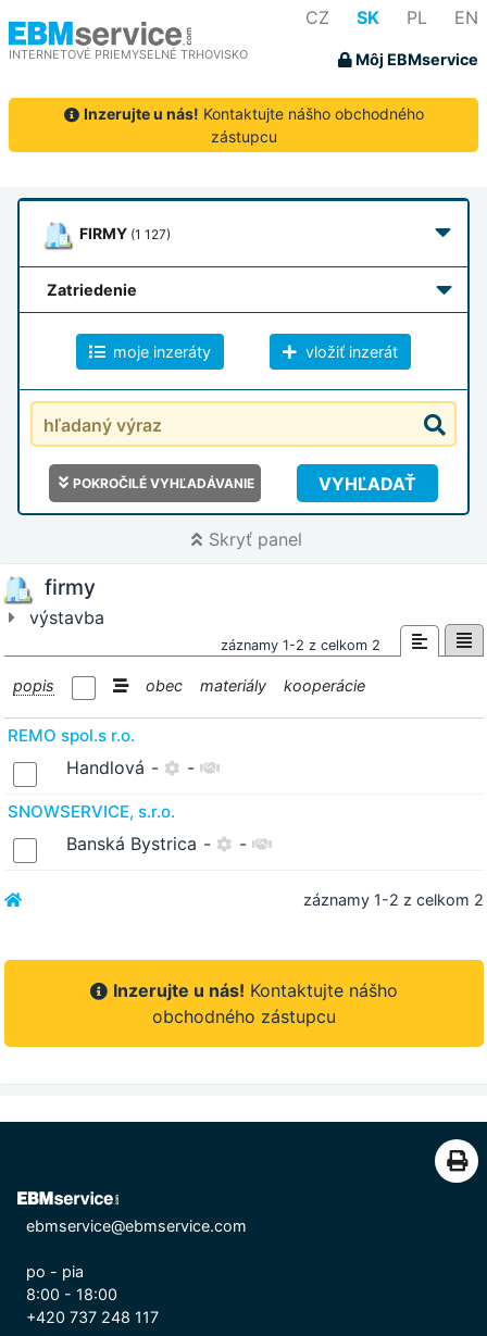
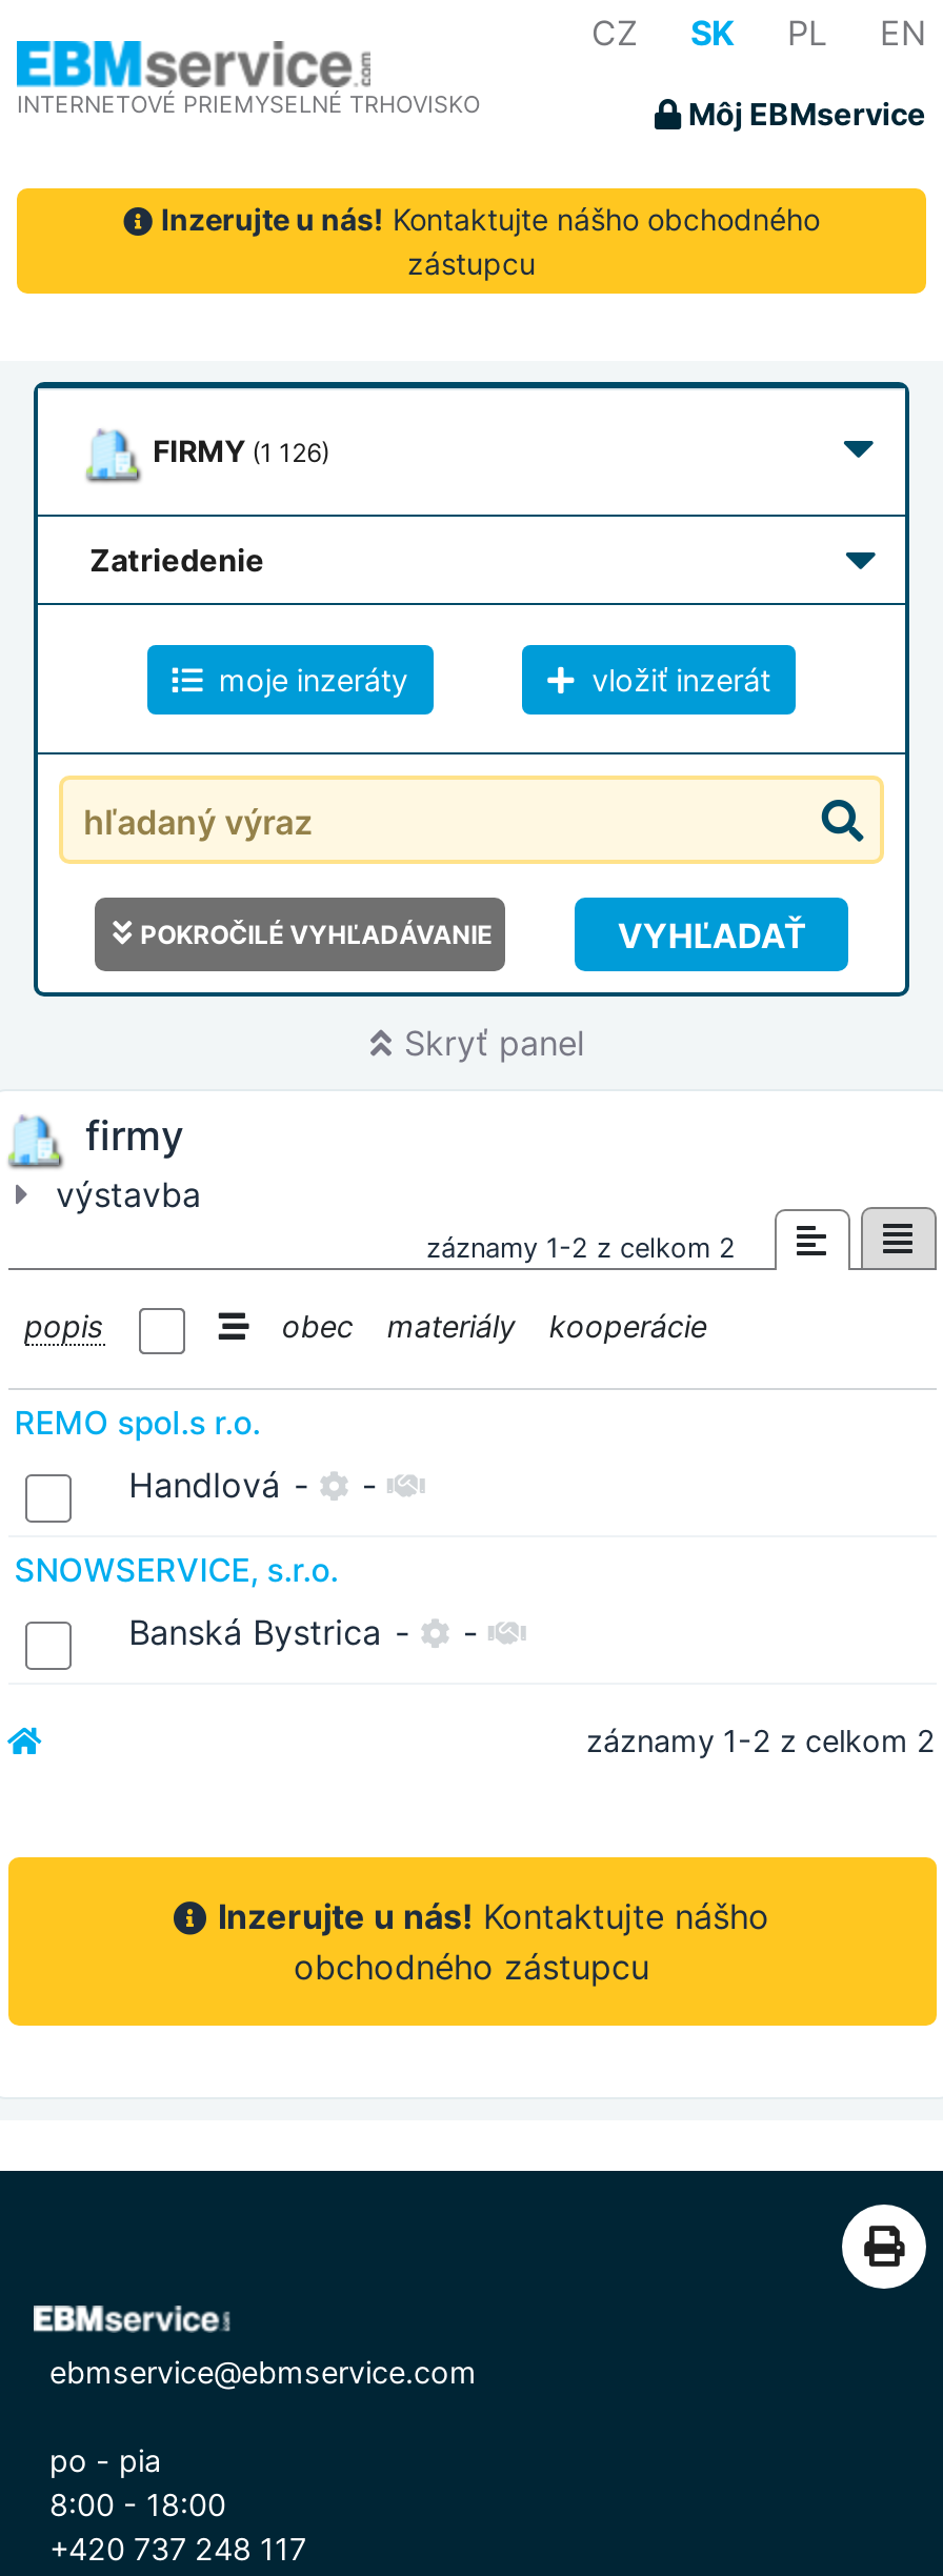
- FIRMY (1 127)
+ FIRMY (1 126)
